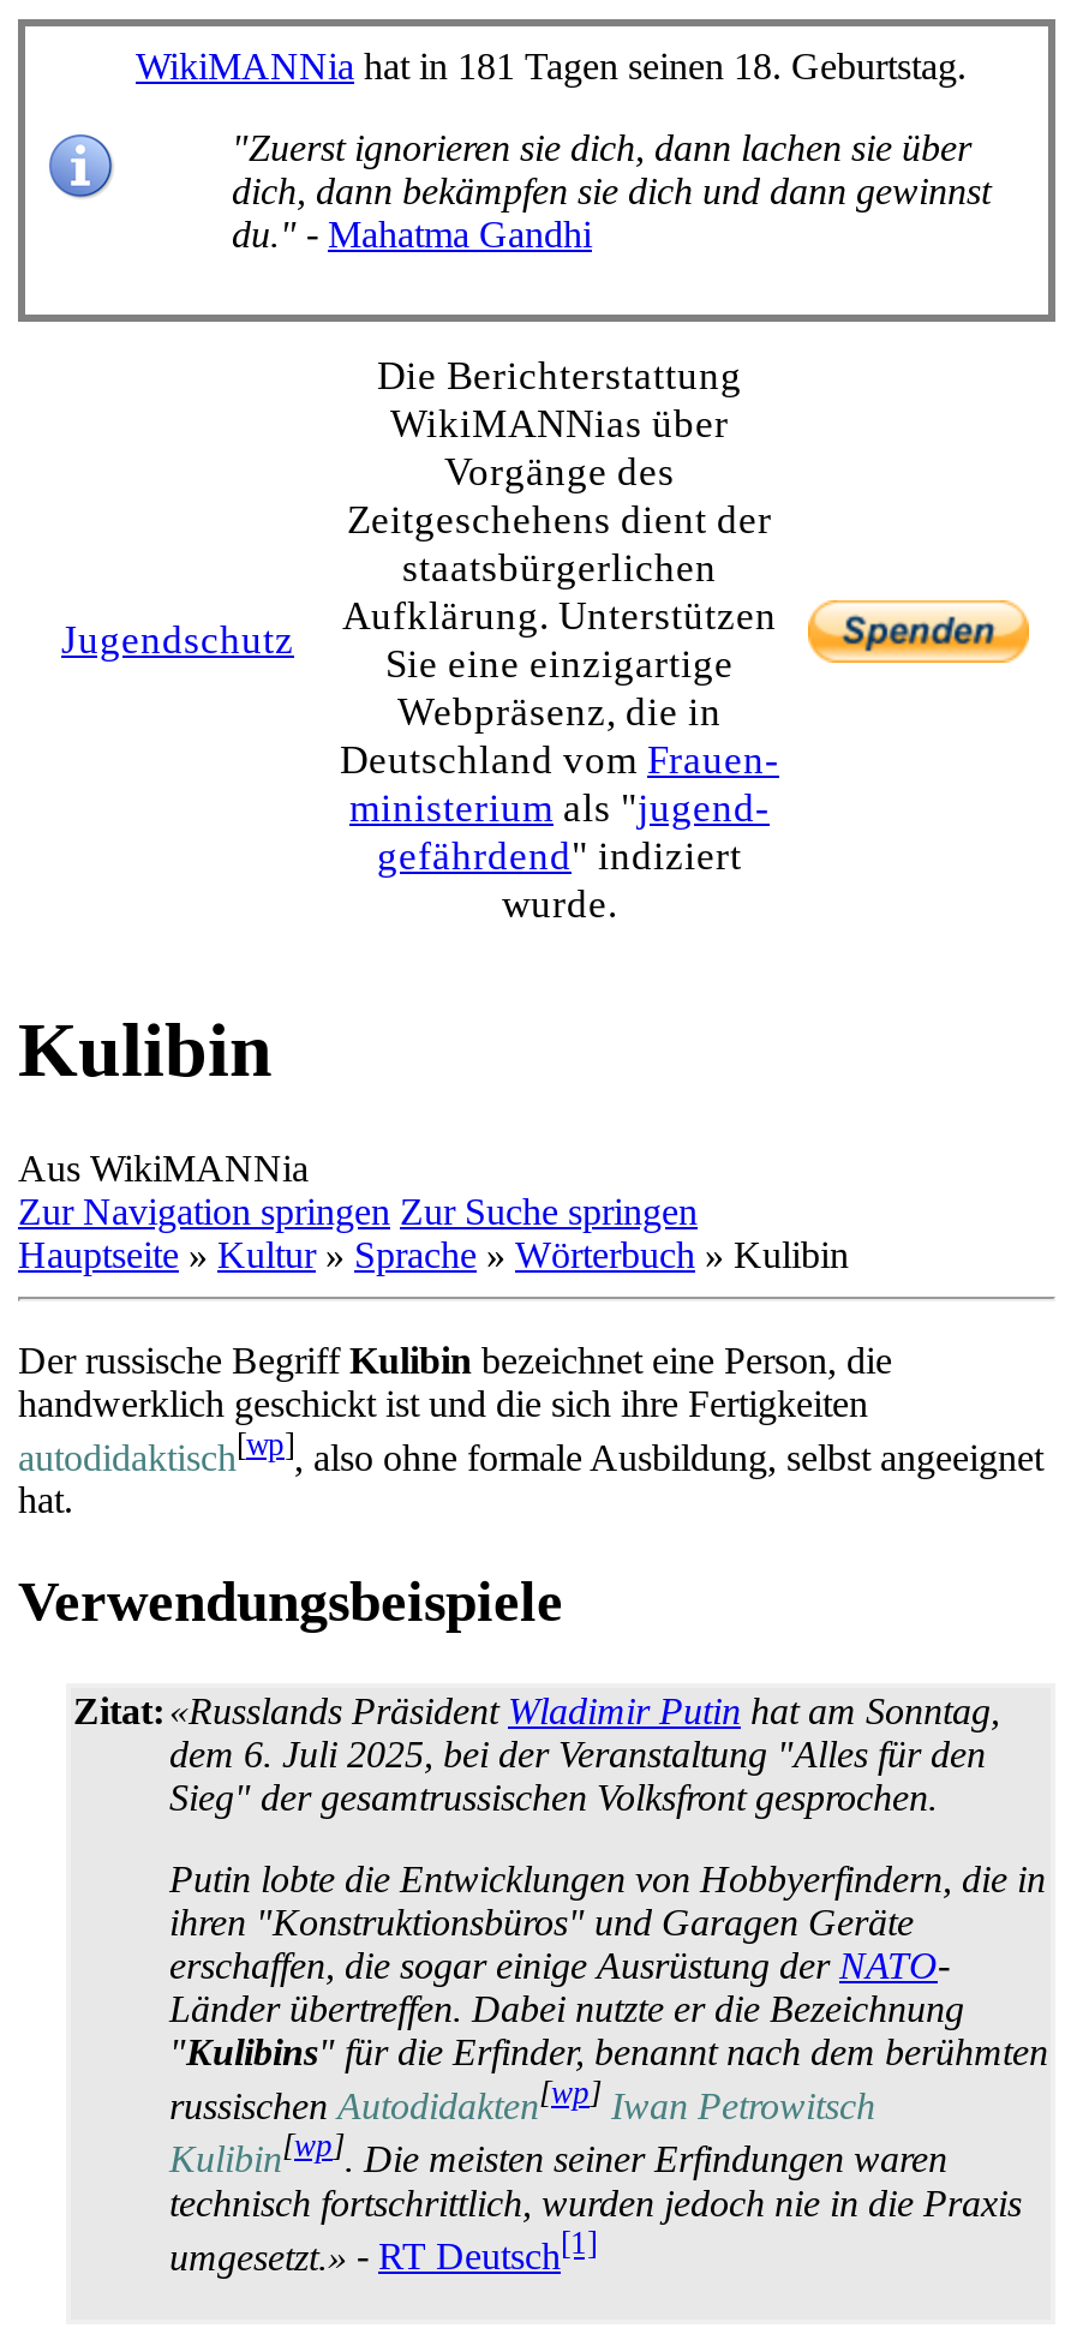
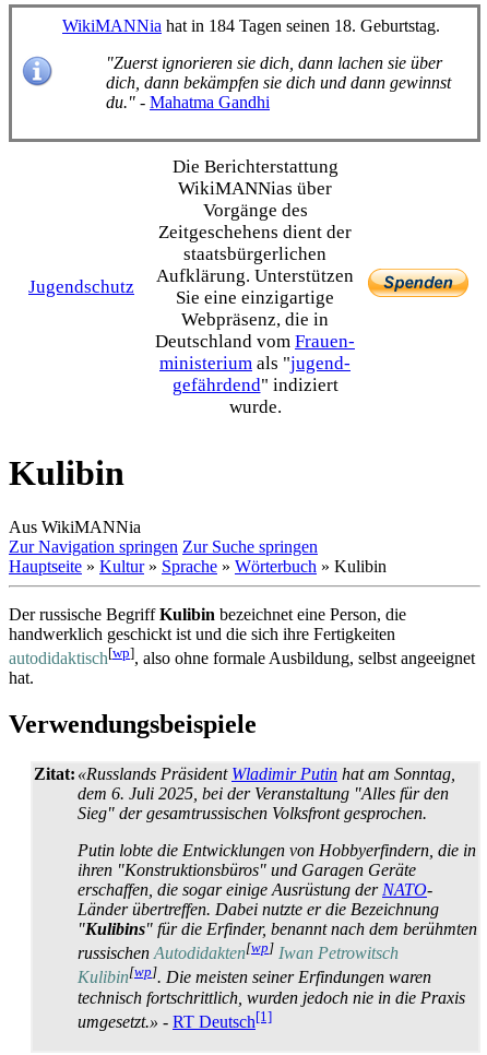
- WikiMANNia hat in 181 Tagen seinen 18. Geburtstag.
+ WikiMANNia hat in 184 Tagen seinen 18. Geburtstag.
